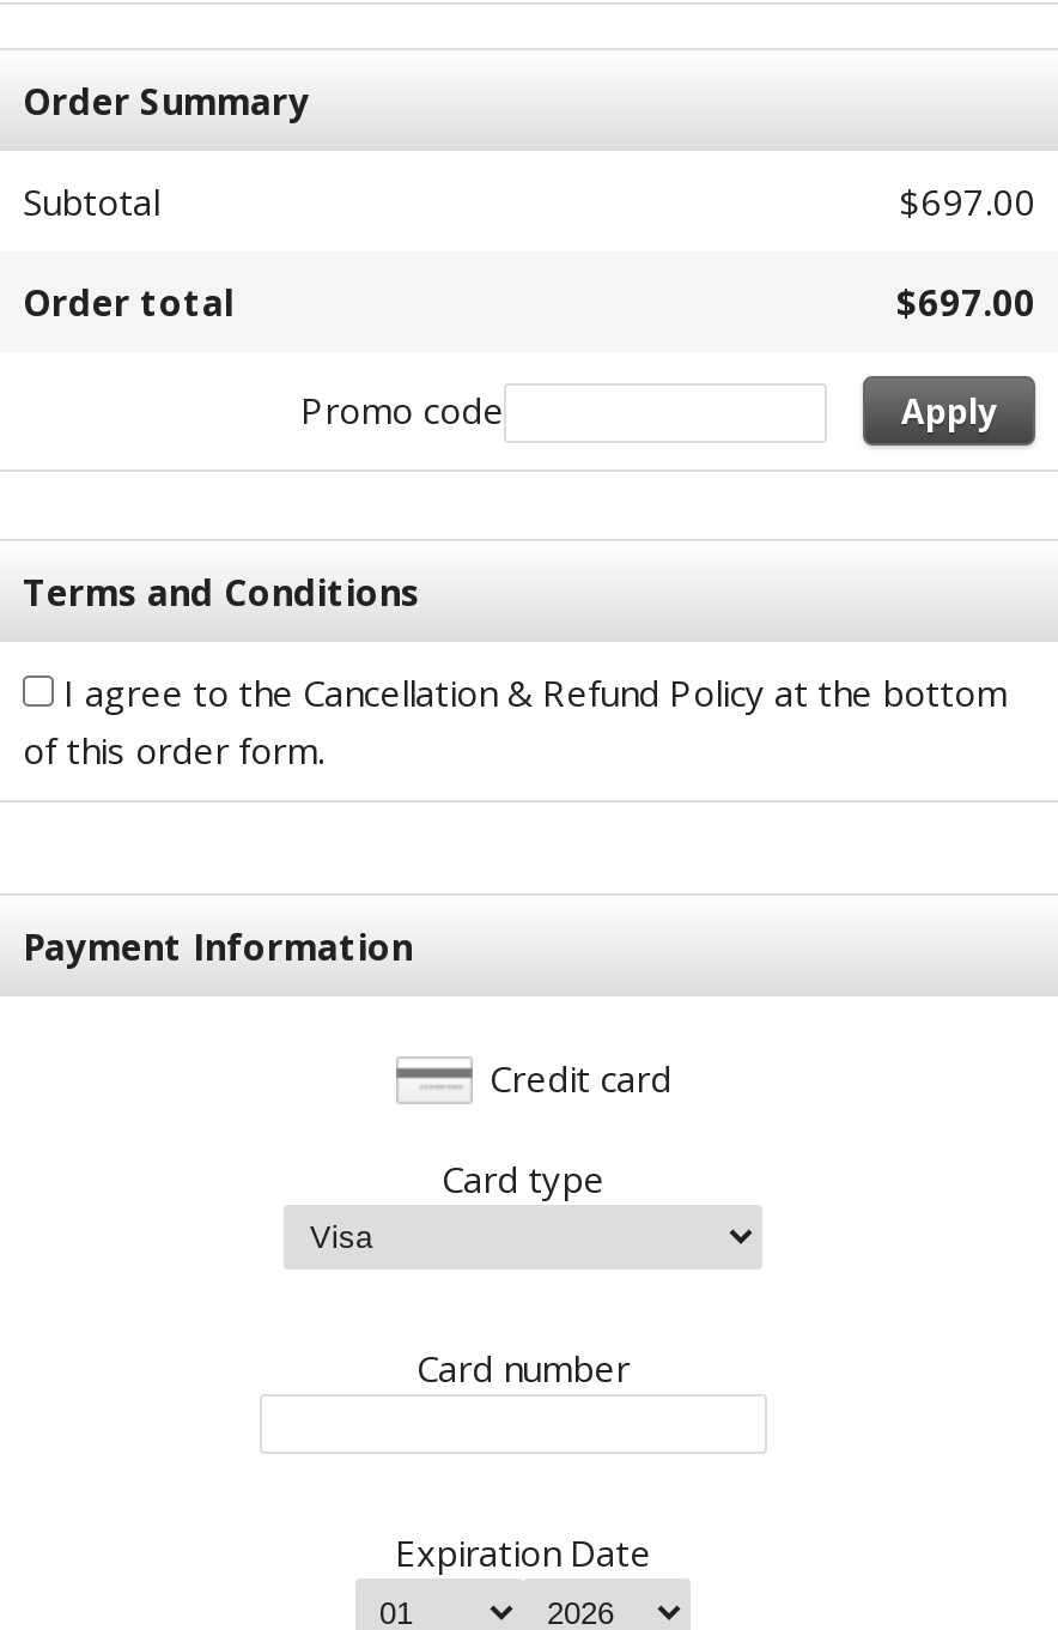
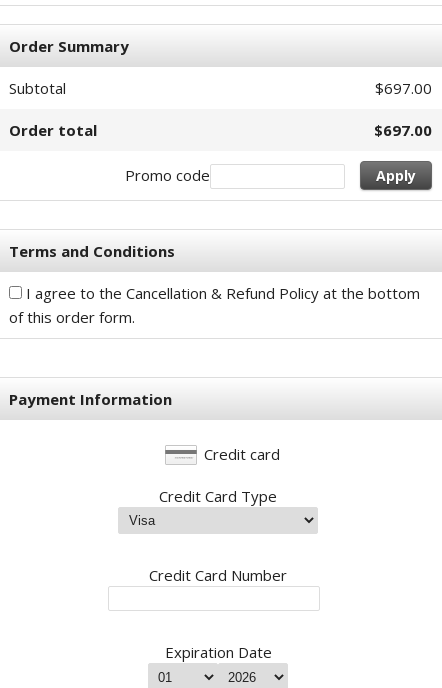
- Card type
+ Credit Card Type

- Card number
+ Credit Card Number
